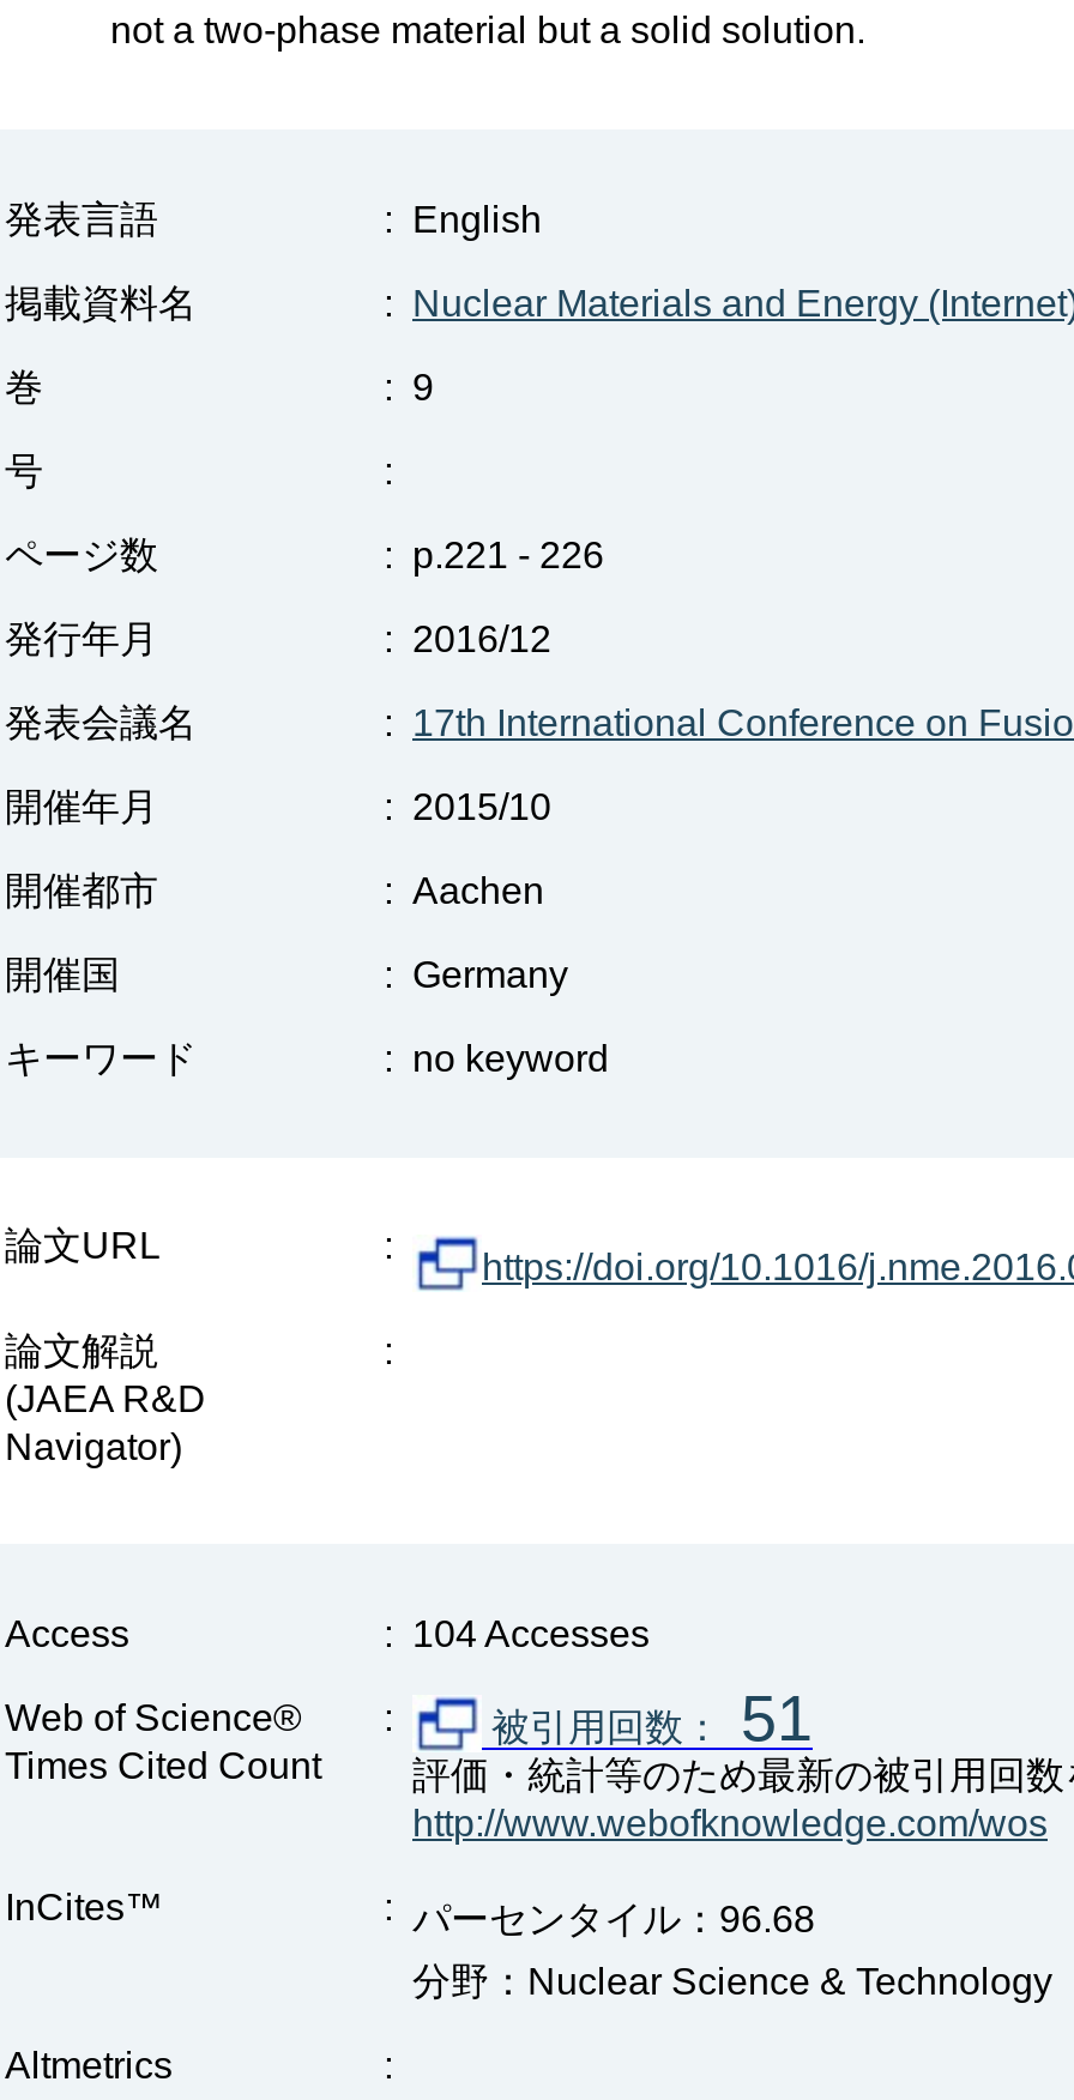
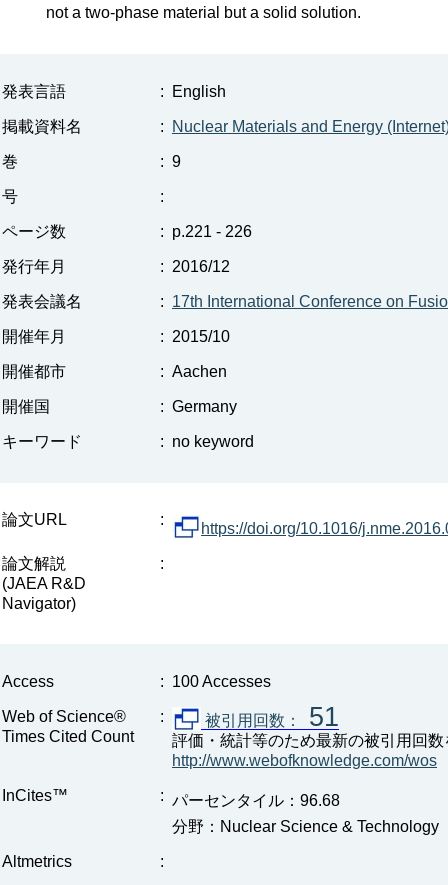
- : 104 Accesses
+ : 100 Accesses
